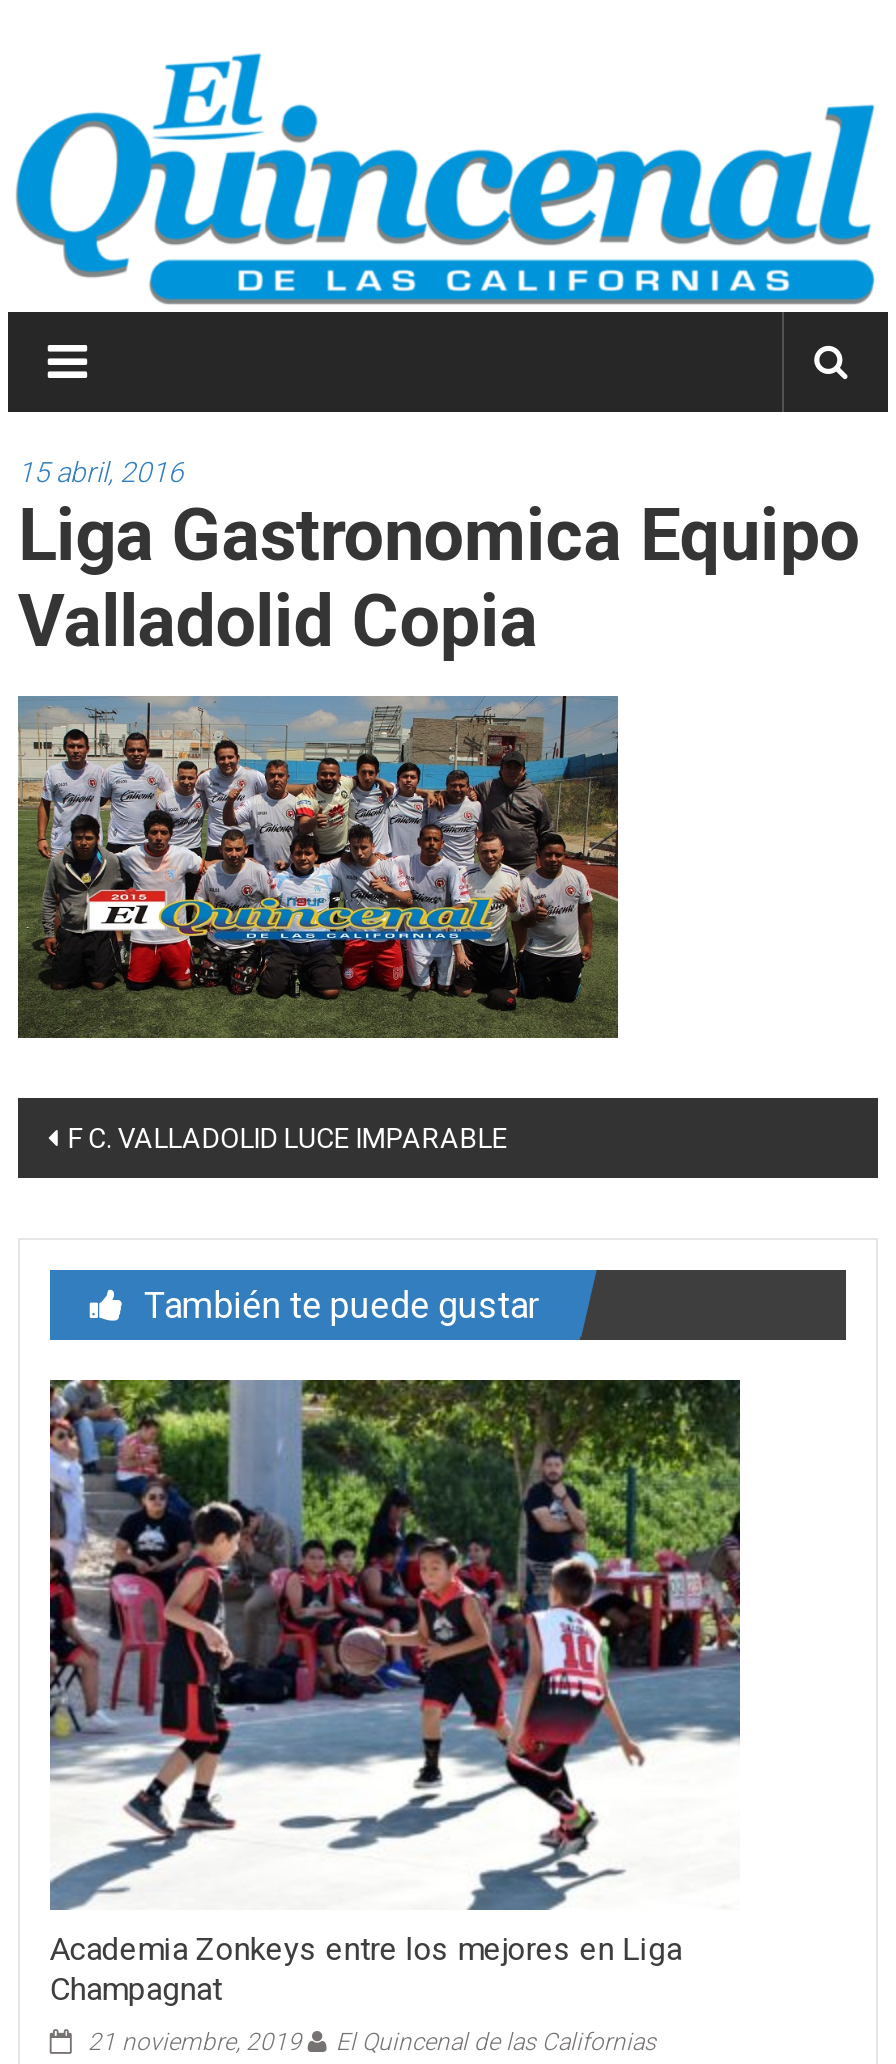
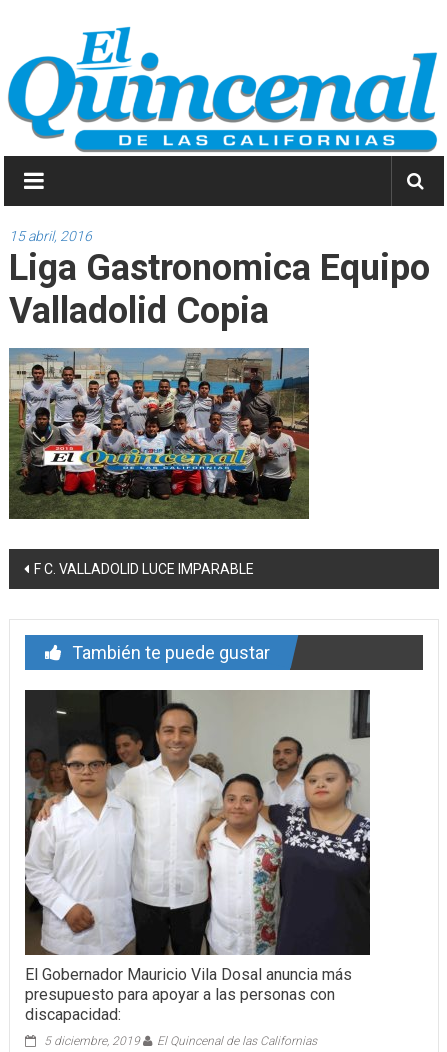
- [image]
- Academia Zonkeys entre los mejores en Liga
- Champagnat
+ [image]
+ El Gobernador Mauricio Vila Dosal anuncia más
+ presupuesto para apoyar a las personas con
+ discapacidad:

- 21 noviembre, 2019 El Quincenal de las Californias
+ 5 diciembre, 2019 El Quincenal de las Californias
